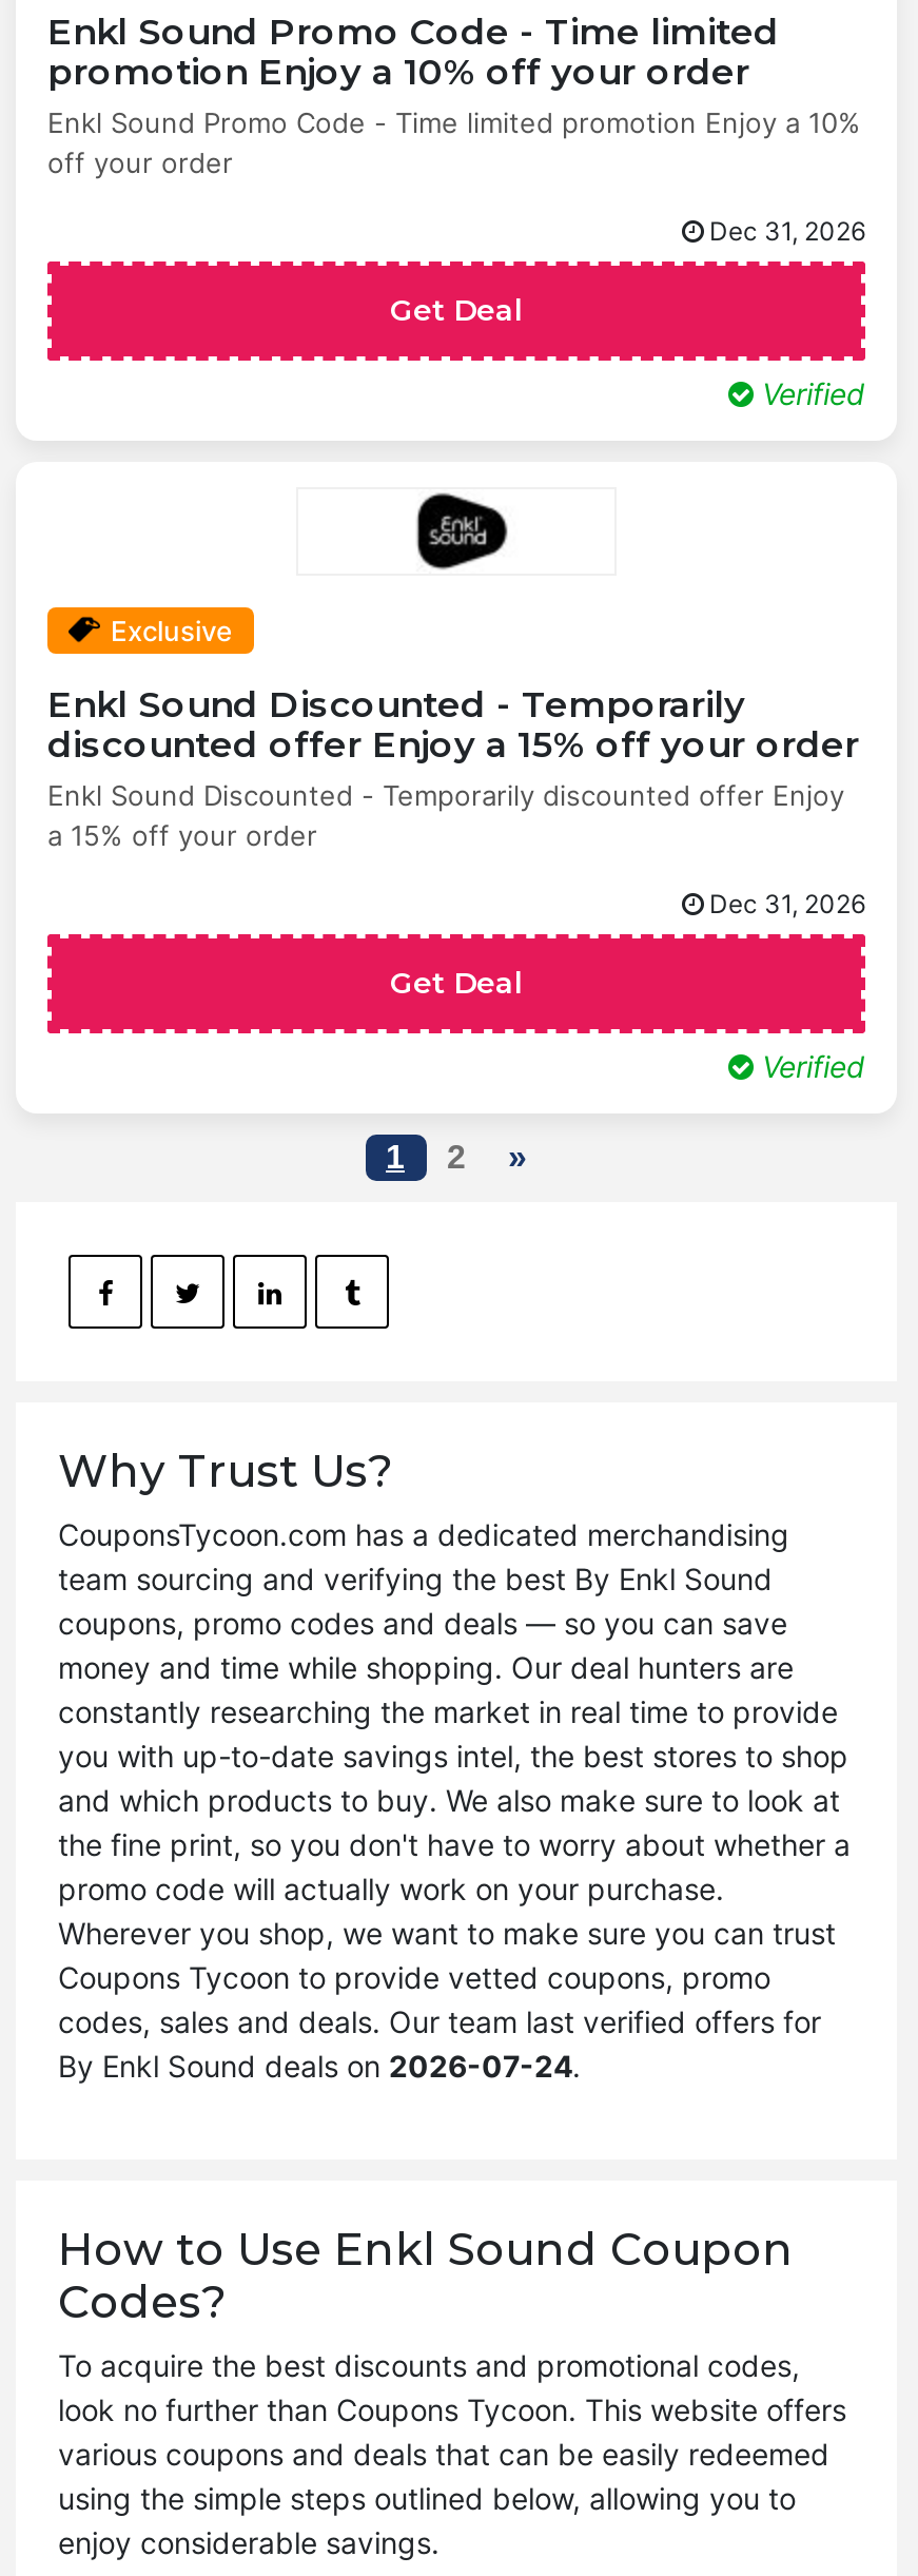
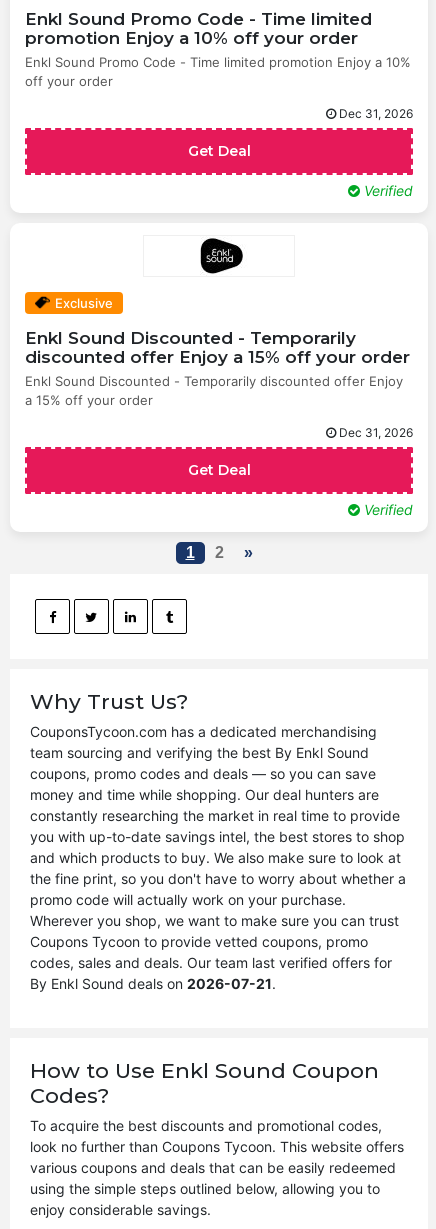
- By Enkl Sound deals on 2026-07-24.
+ By Enkl Sound deals on 2026-07-21.
